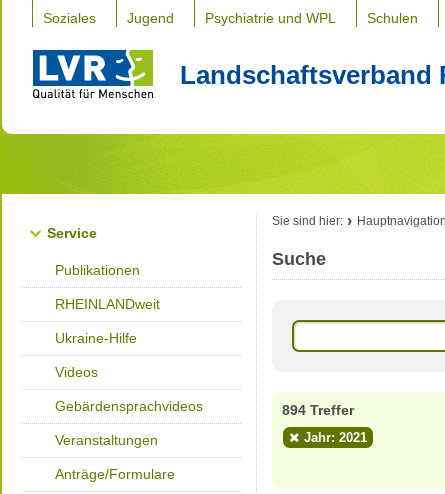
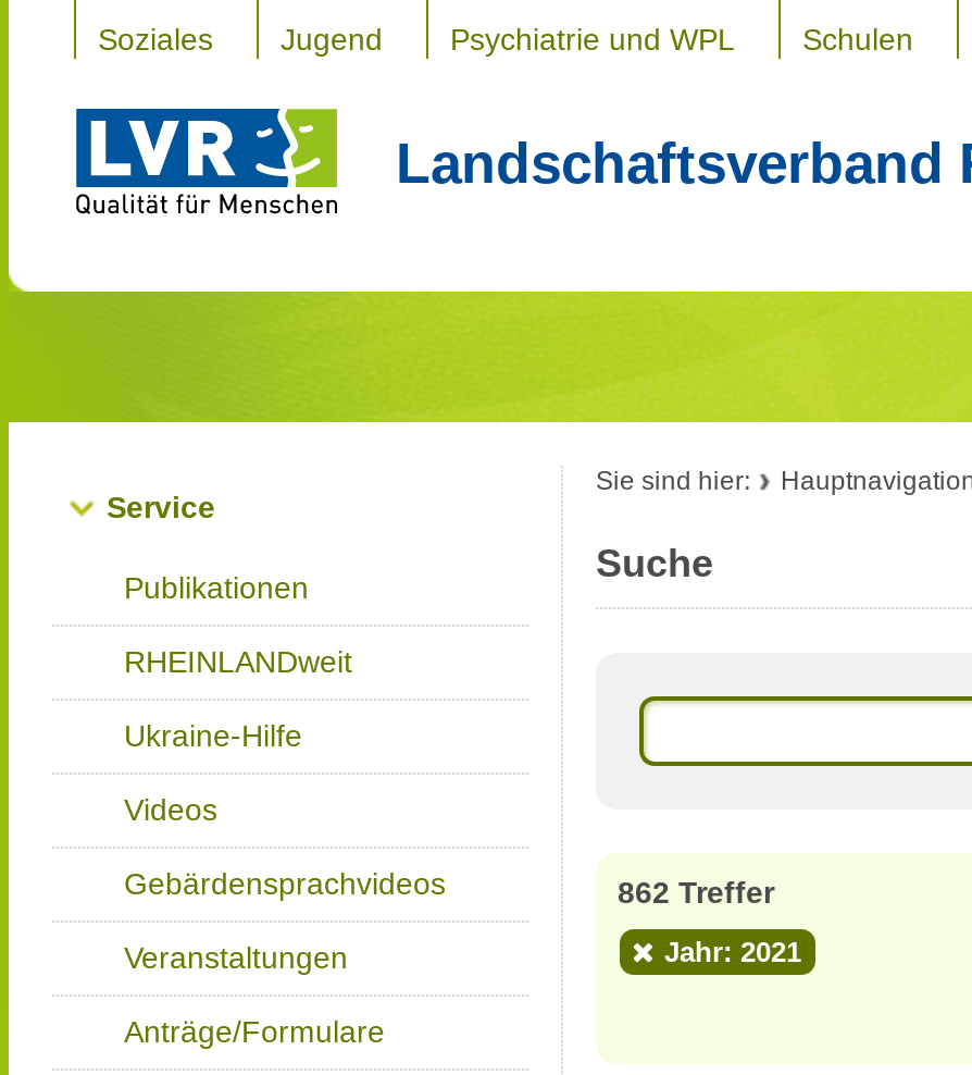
- 894 Treffer
+ 862 Treffer
